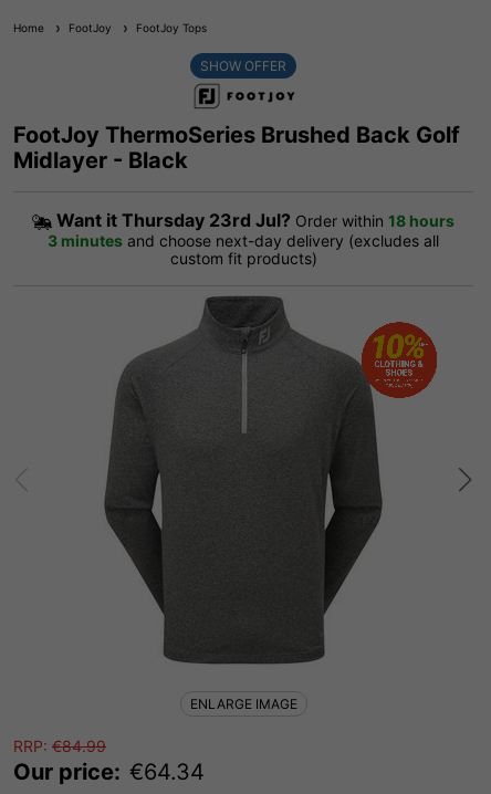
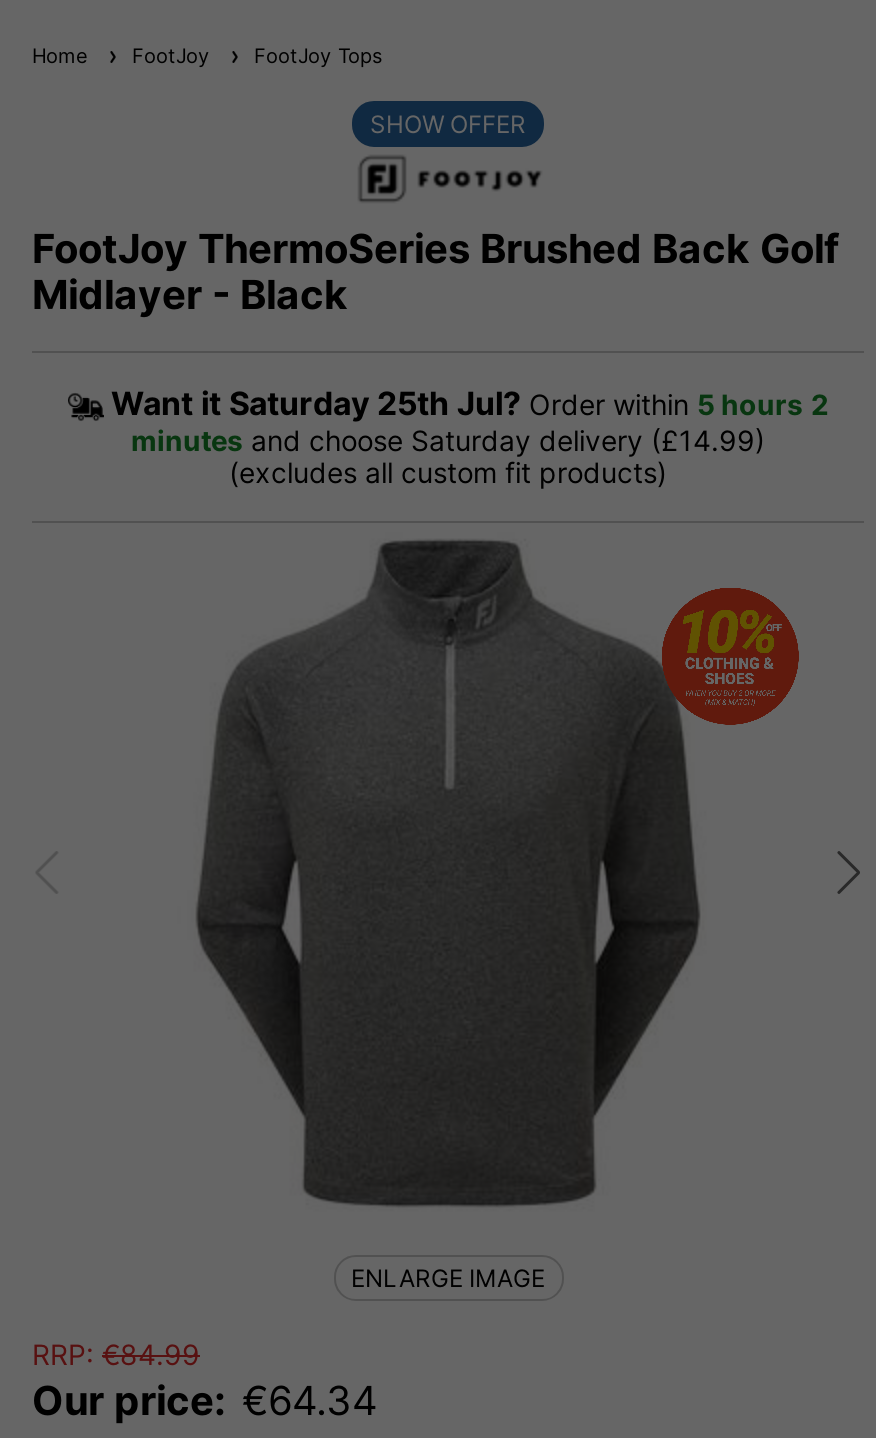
- Want it Thursday 23rd Jul? Order within 18 hours
- 3 minutes and choose next-day delivery (excludes all
- custom fit products)
+ Want it Saturday 25th Jul? Order within 5 hours 2
+ minutes and choose Saturday delivery (£14.99)
+ (excludes all custom fit products)
